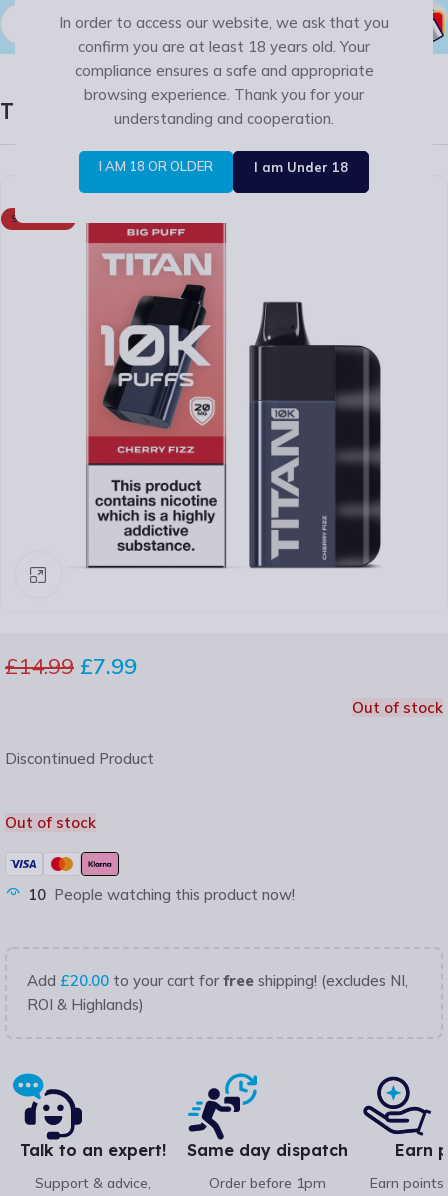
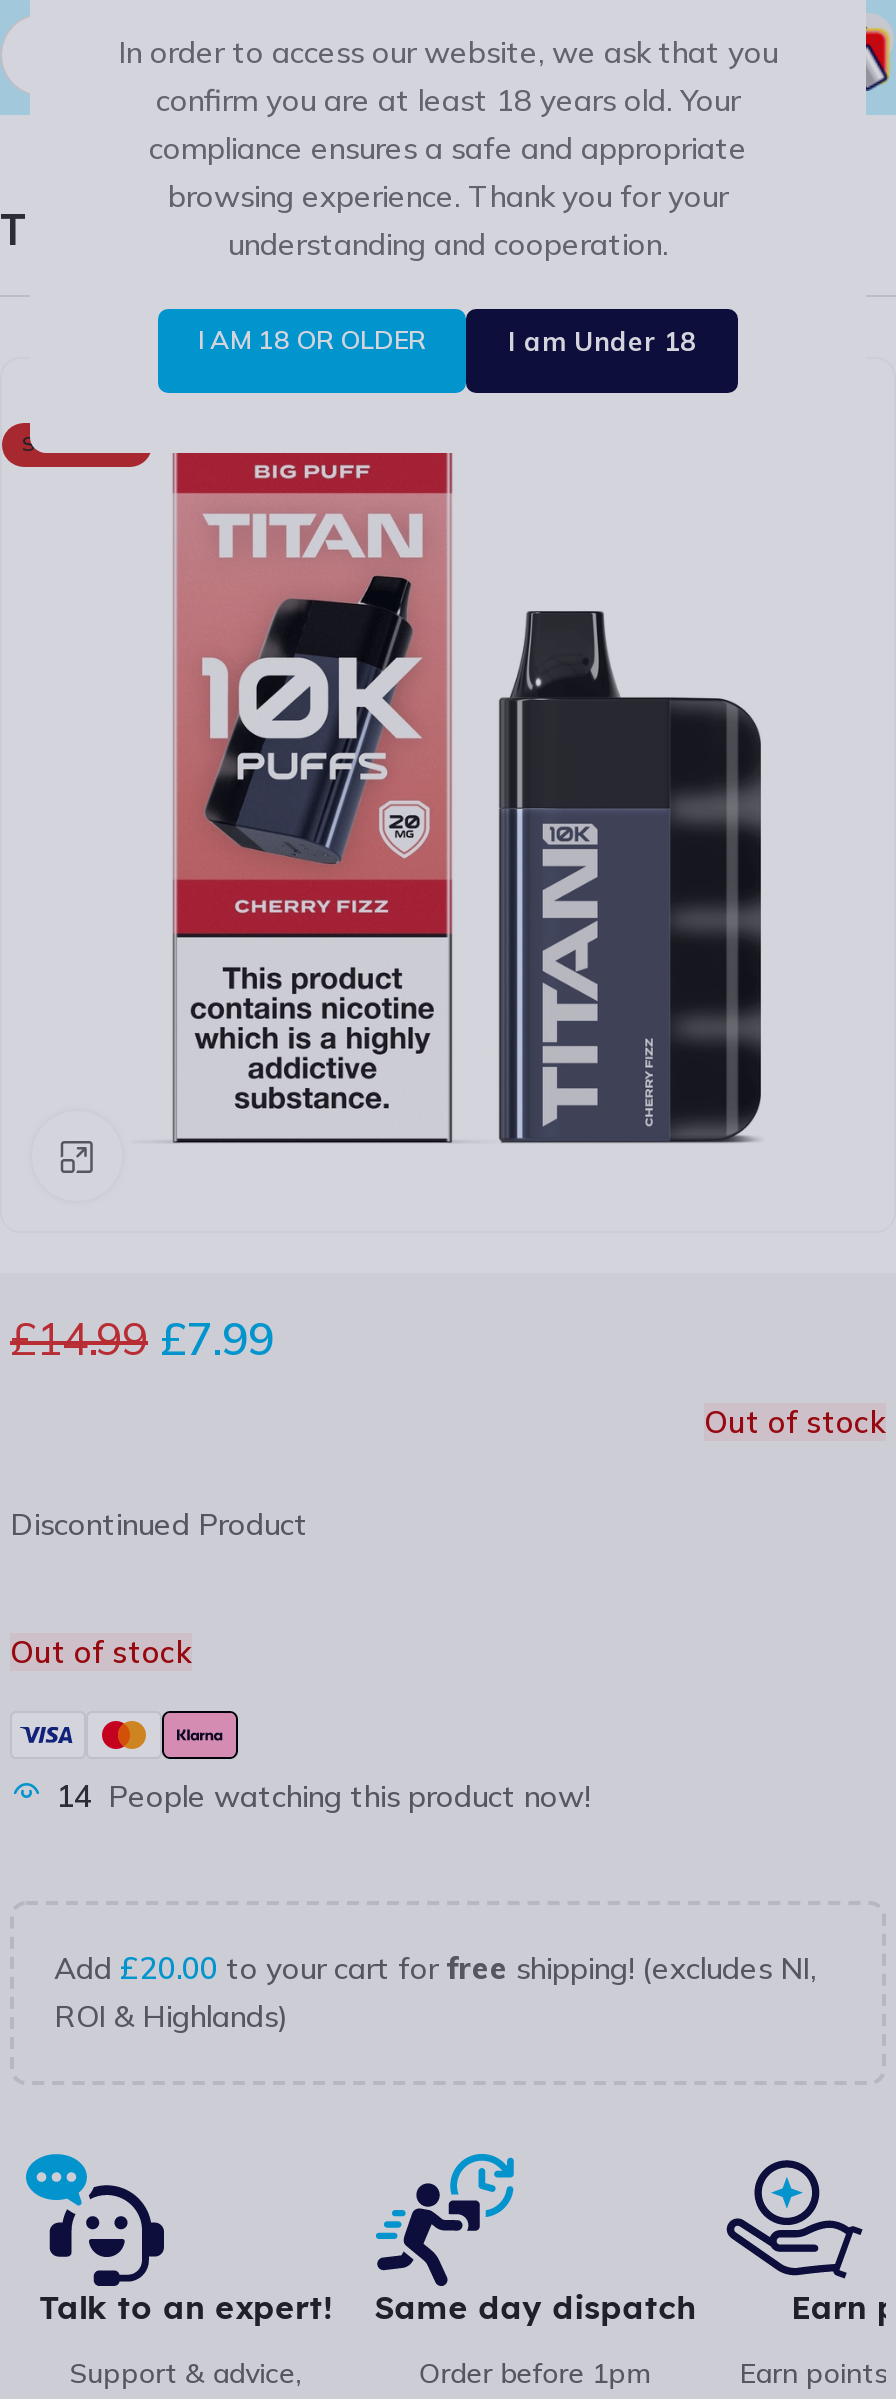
- 10 People watching this product now!
+ 14 People watching this product now!
